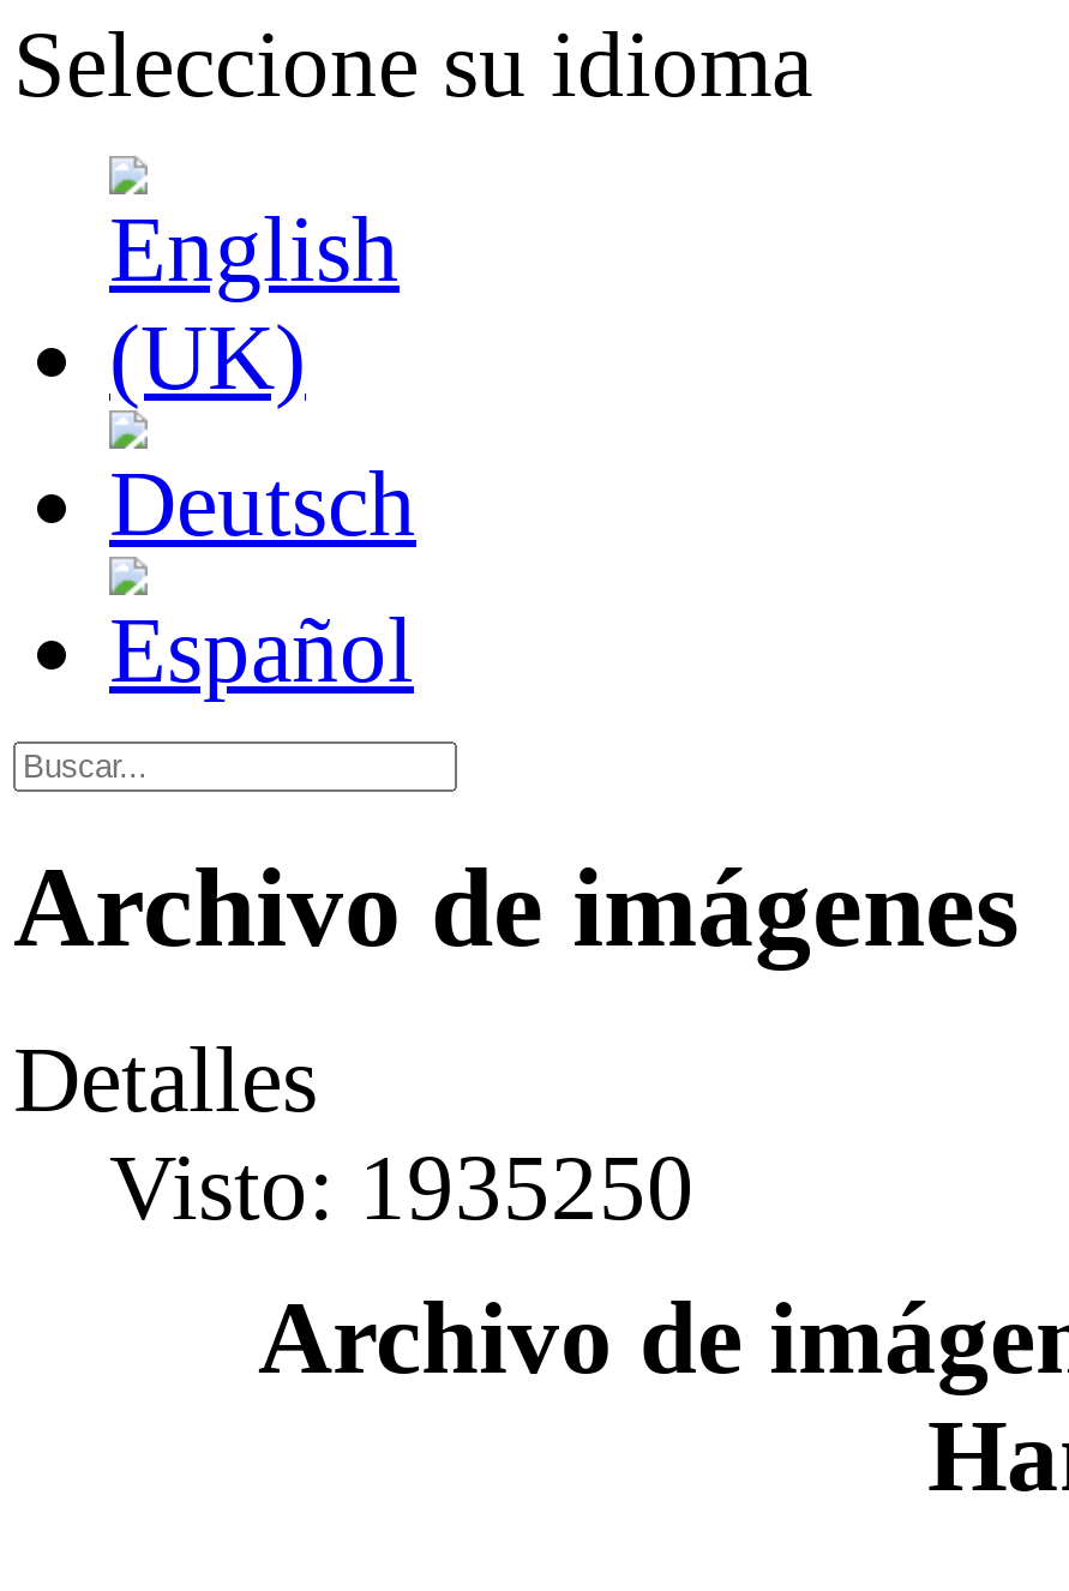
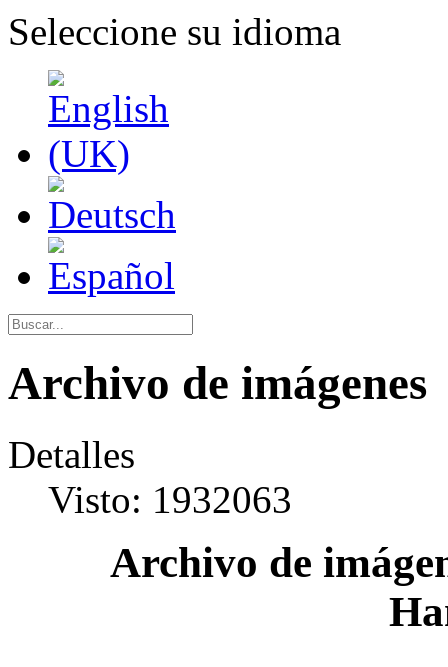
- Visto: 1935250
+ Visto: 1932063
